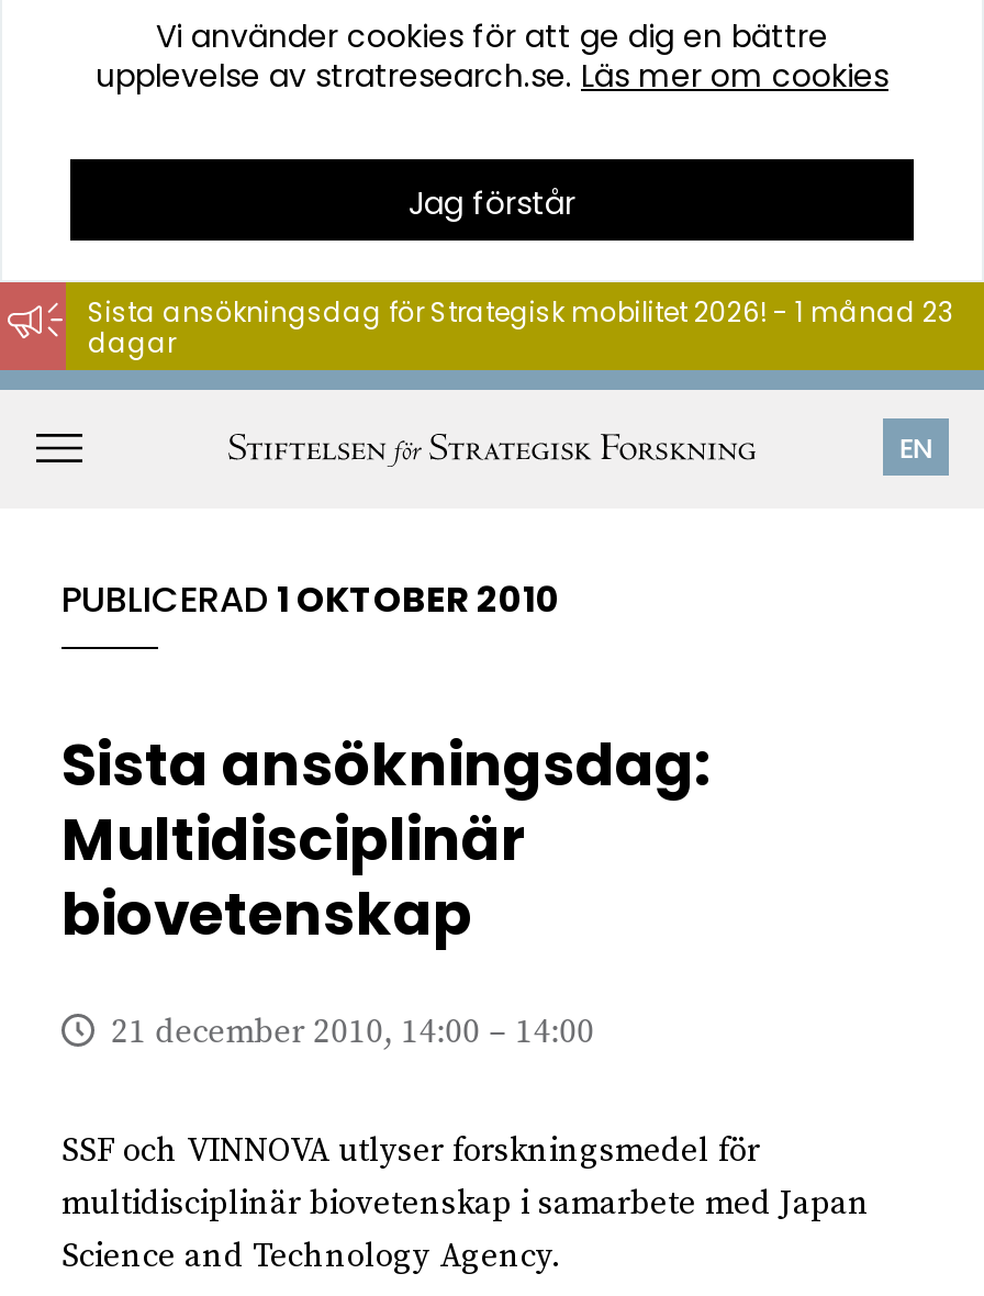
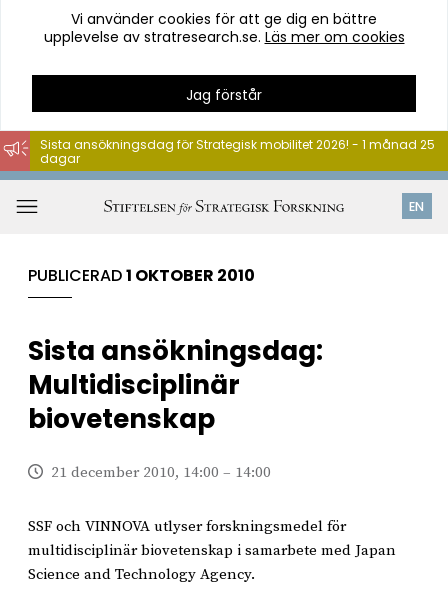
- Sista ansökningsdag för Strategisk mobilitet 2026! - 1 månad 23
+ Sista ansökningsdag för Strategisk mobilitet 2026! - 1 månad 25
